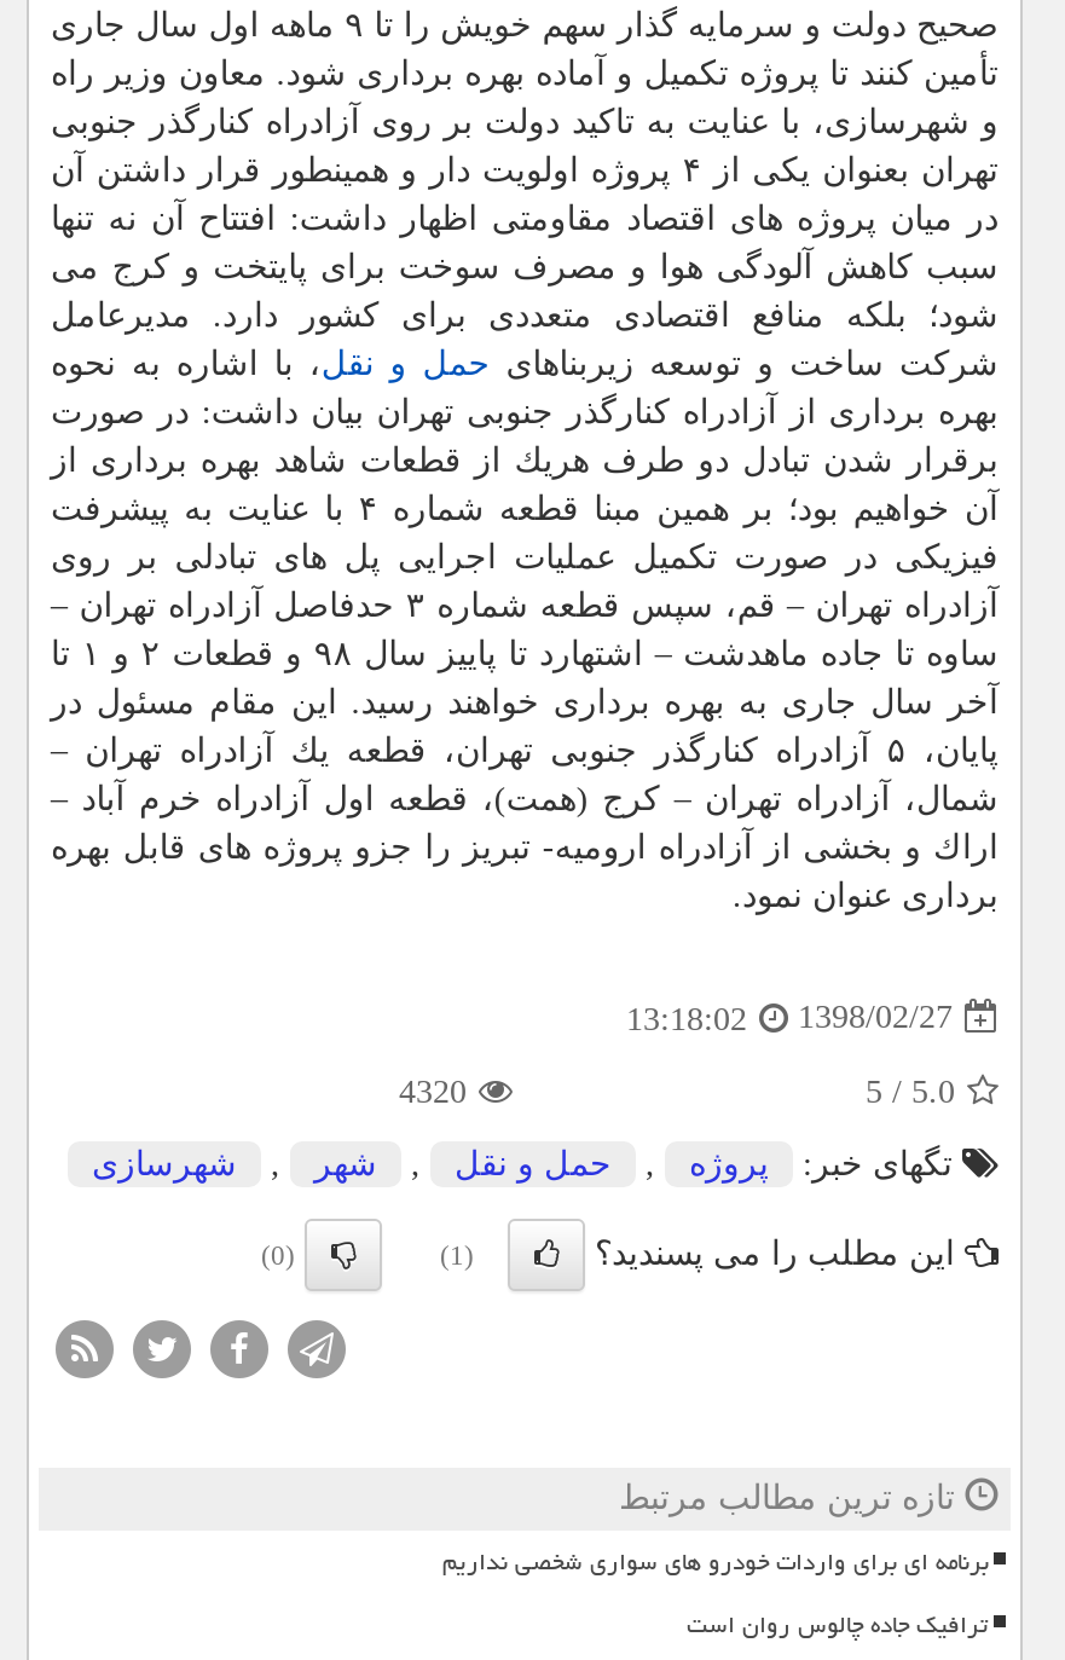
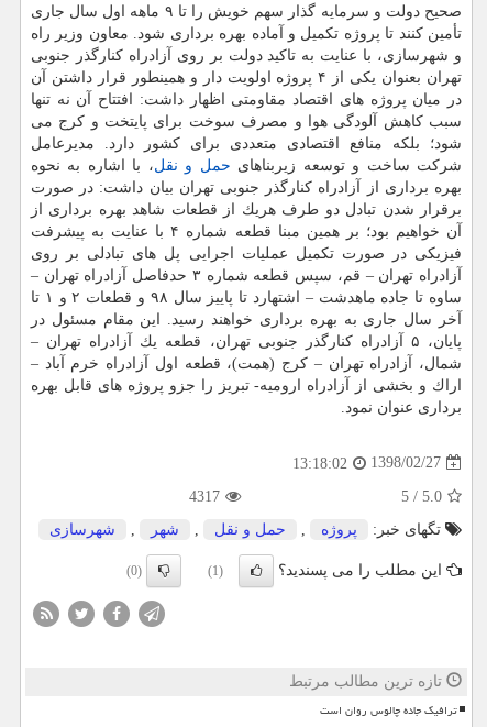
- 4320
+ 4317

- برنامه ای برای واردات خودرو های سواری شخصی نداریم
